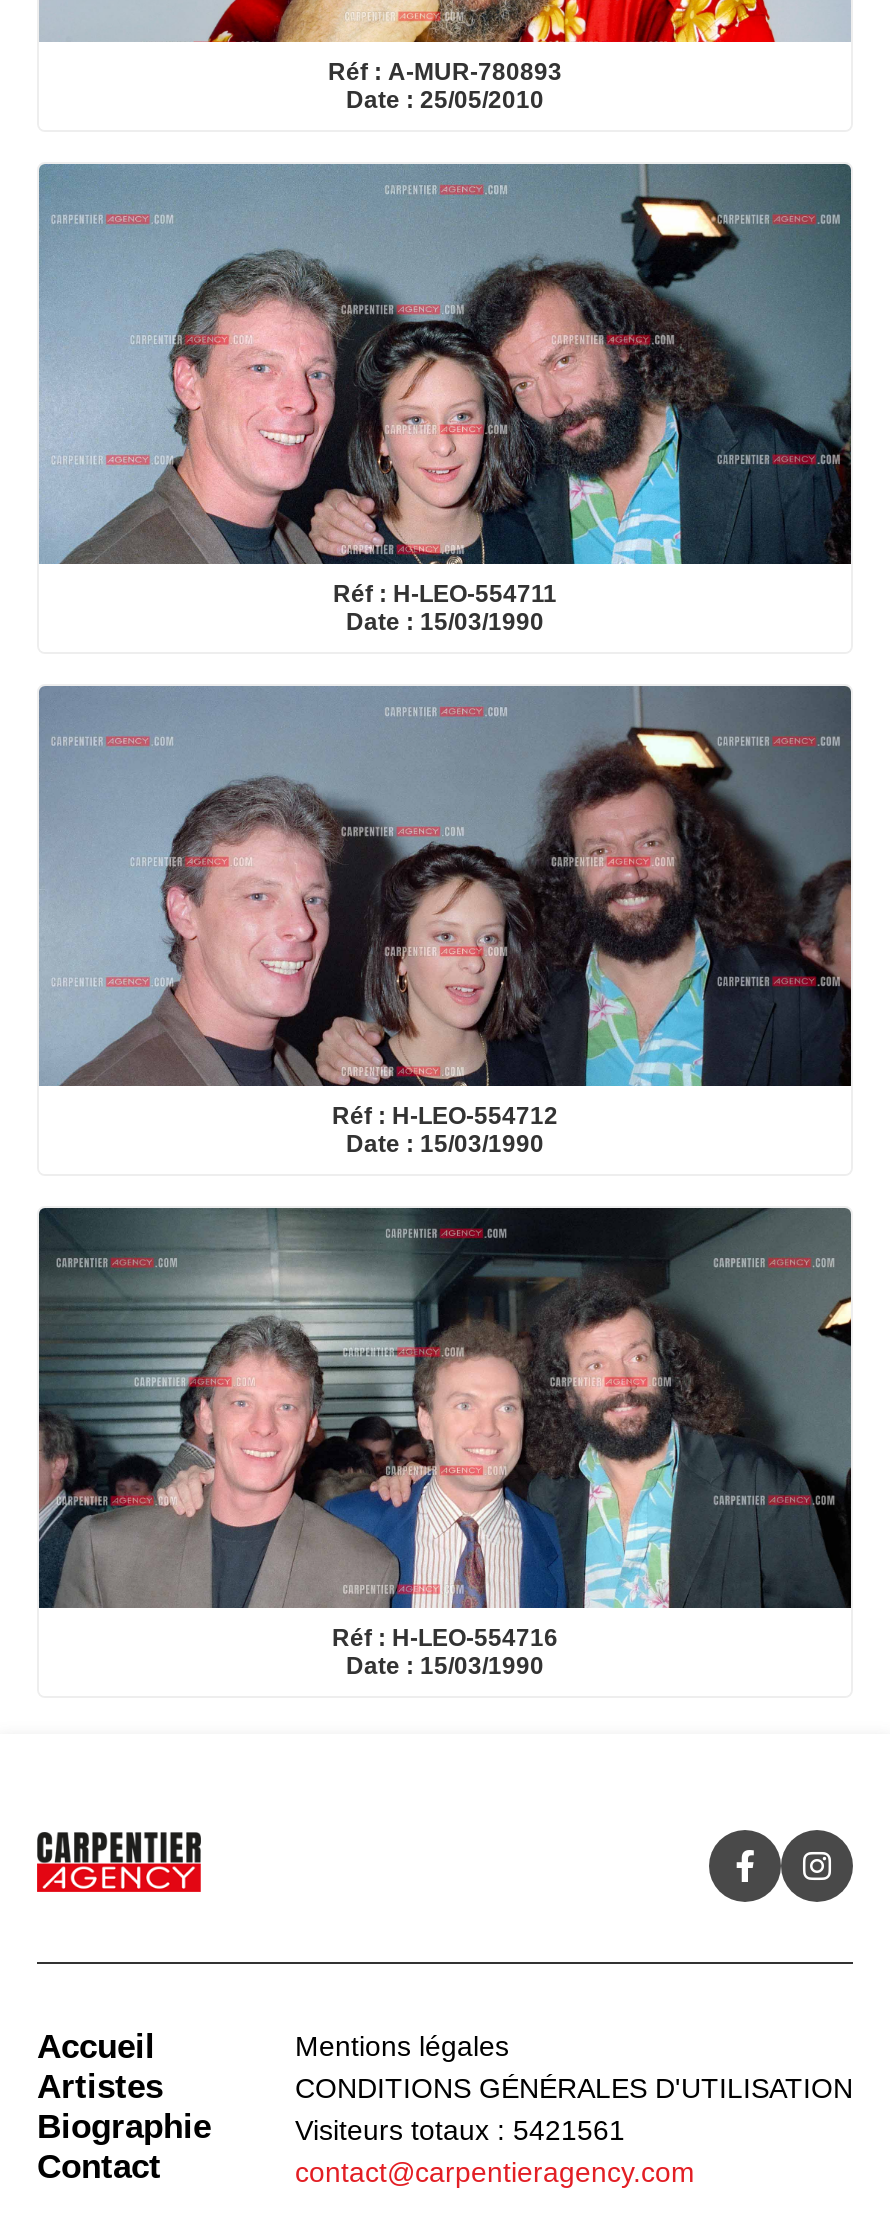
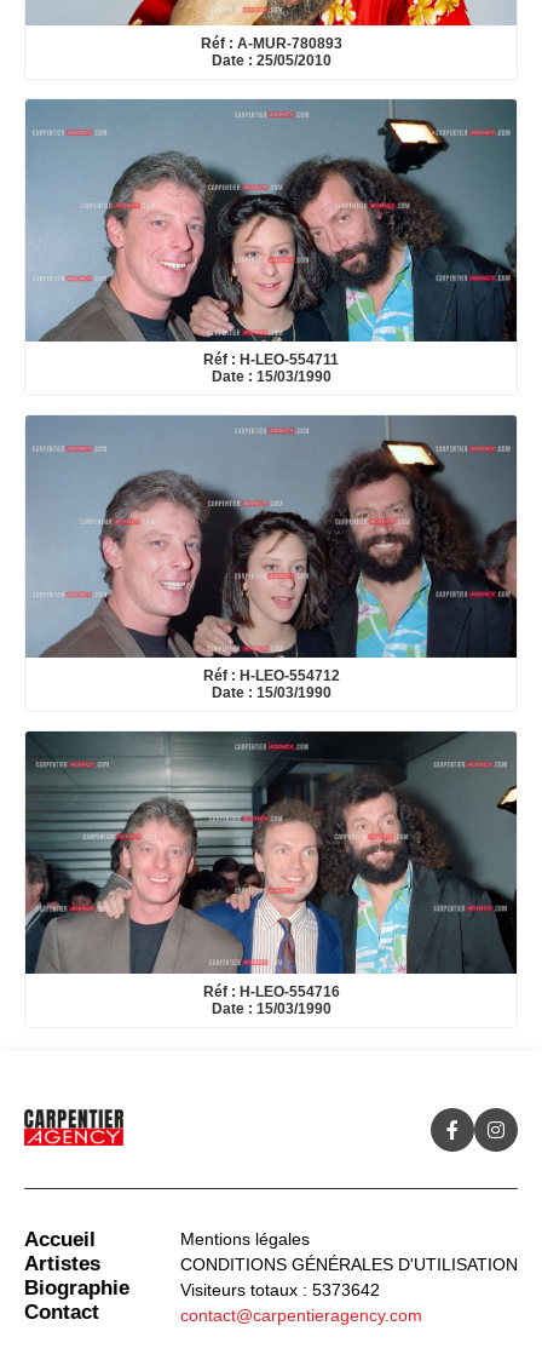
- Visiteurs totaux : 5421561
+ Visiteurs totaux : 5373642
